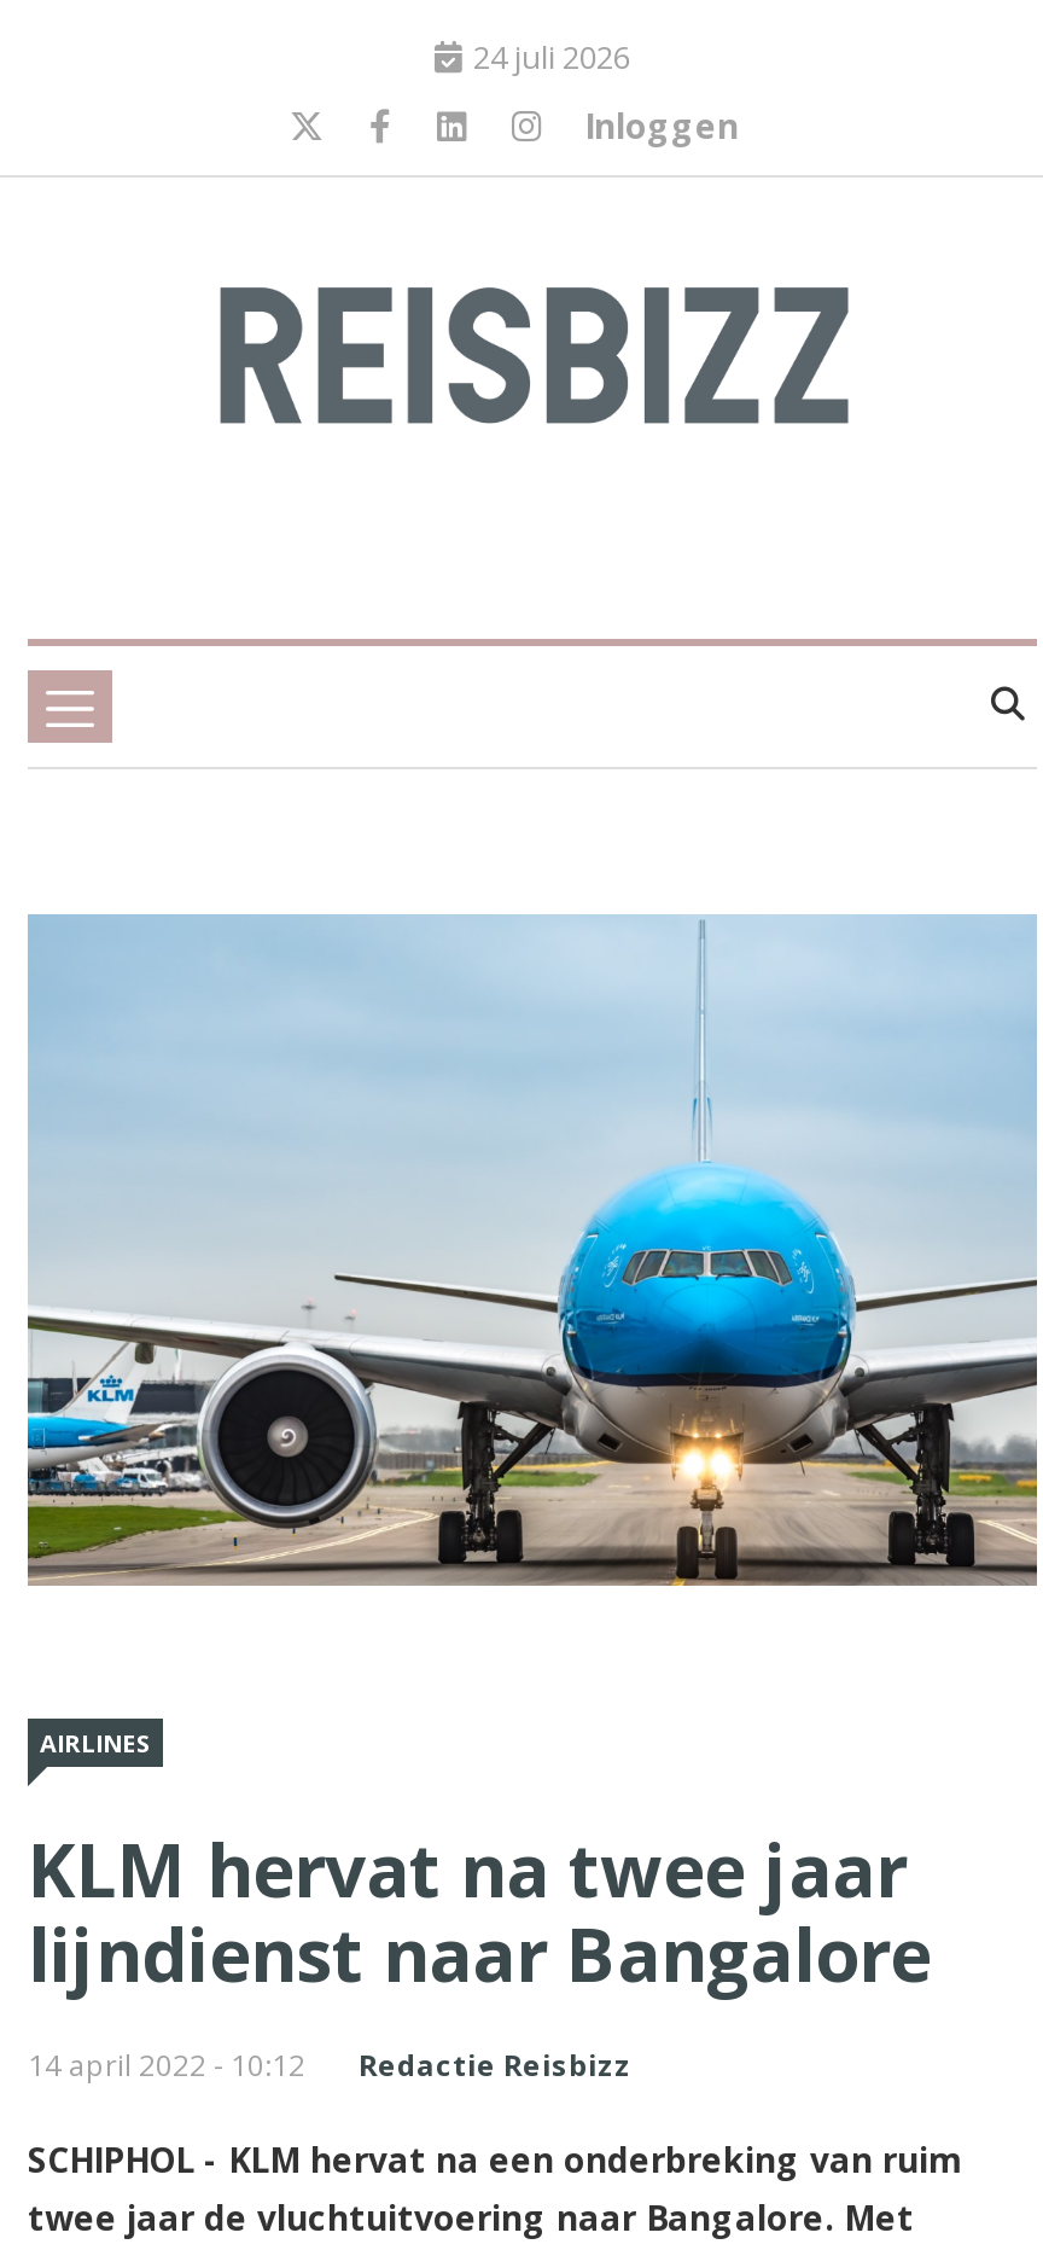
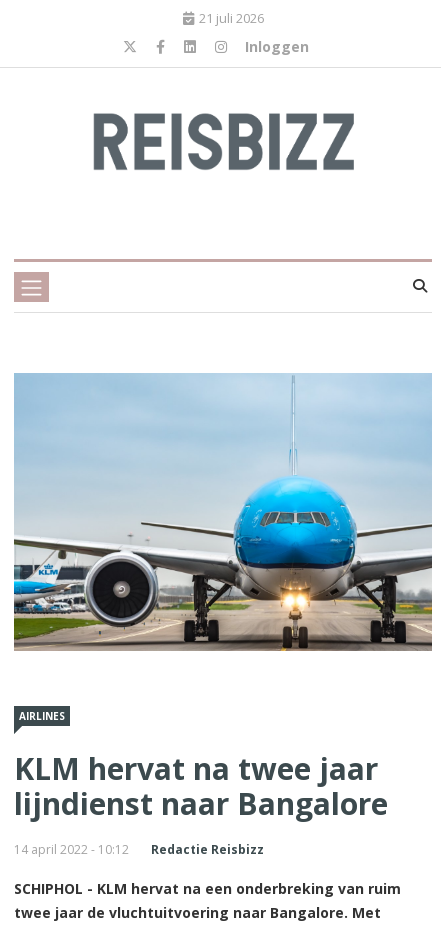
- 24 juli 2026
+ 21 juli 2026
